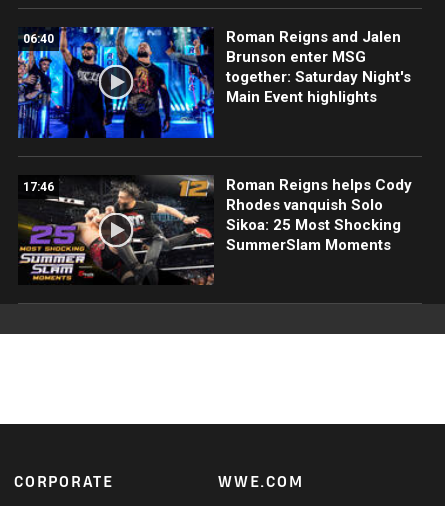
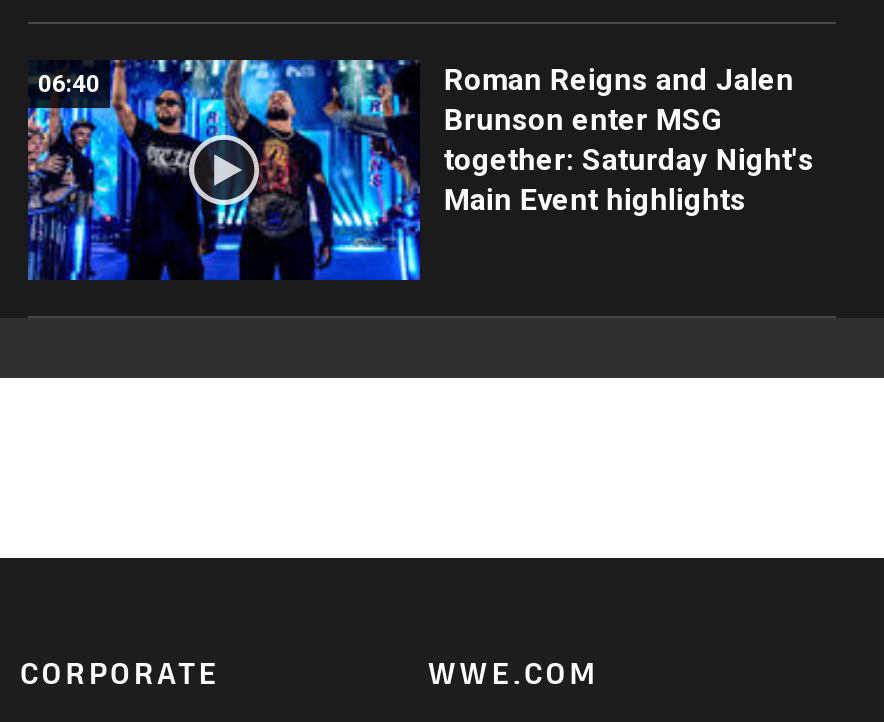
- [image]
- 17:46
- Roman Reigns helps Cody
- Rhodes vanquish Solo
- Sikoa: 25 Most Shocking
- SummerSlam Moments
